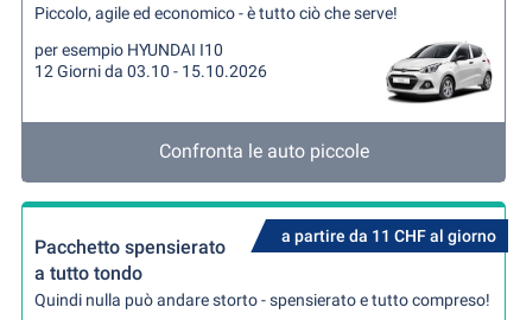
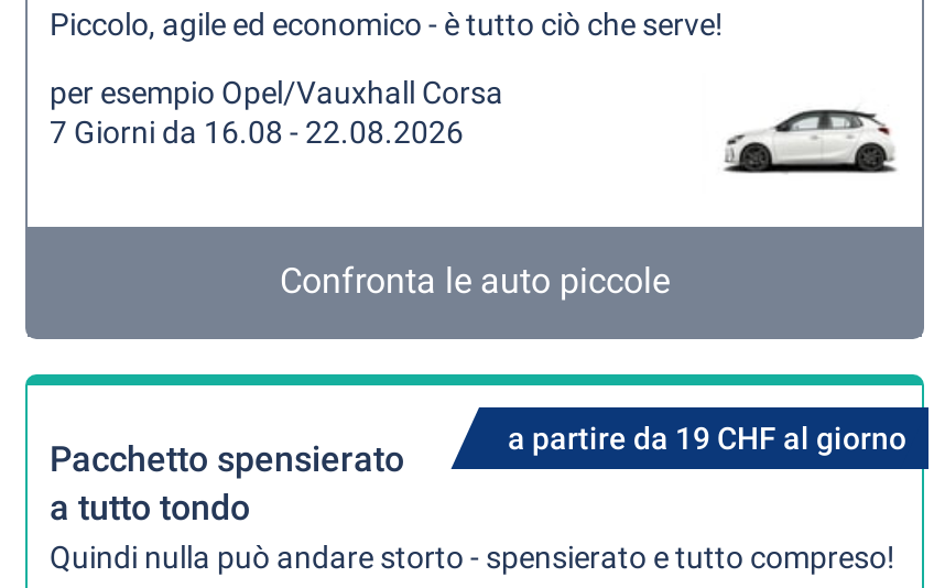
- per esempio HYUNDAI I10
+ per esempio Opel/Vauxhall Corsa

- [image]
+ [image]

- 12 Giorni da 03.10 - 15.10.2026
+ 7 Giorni da 16.08 - 22.08.2026

- a partire da 11 CHF al giorno
+ a partire da 19 CHF al giorno
